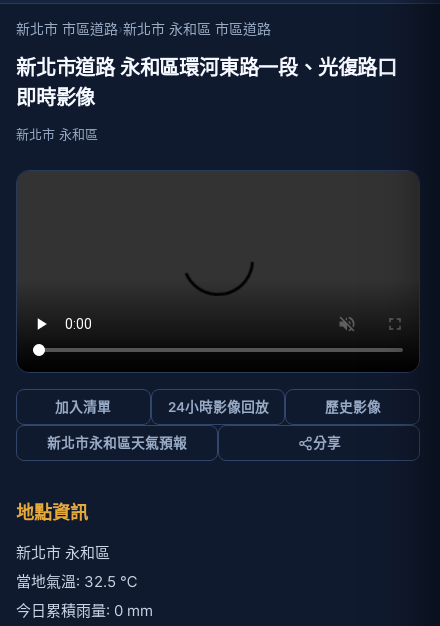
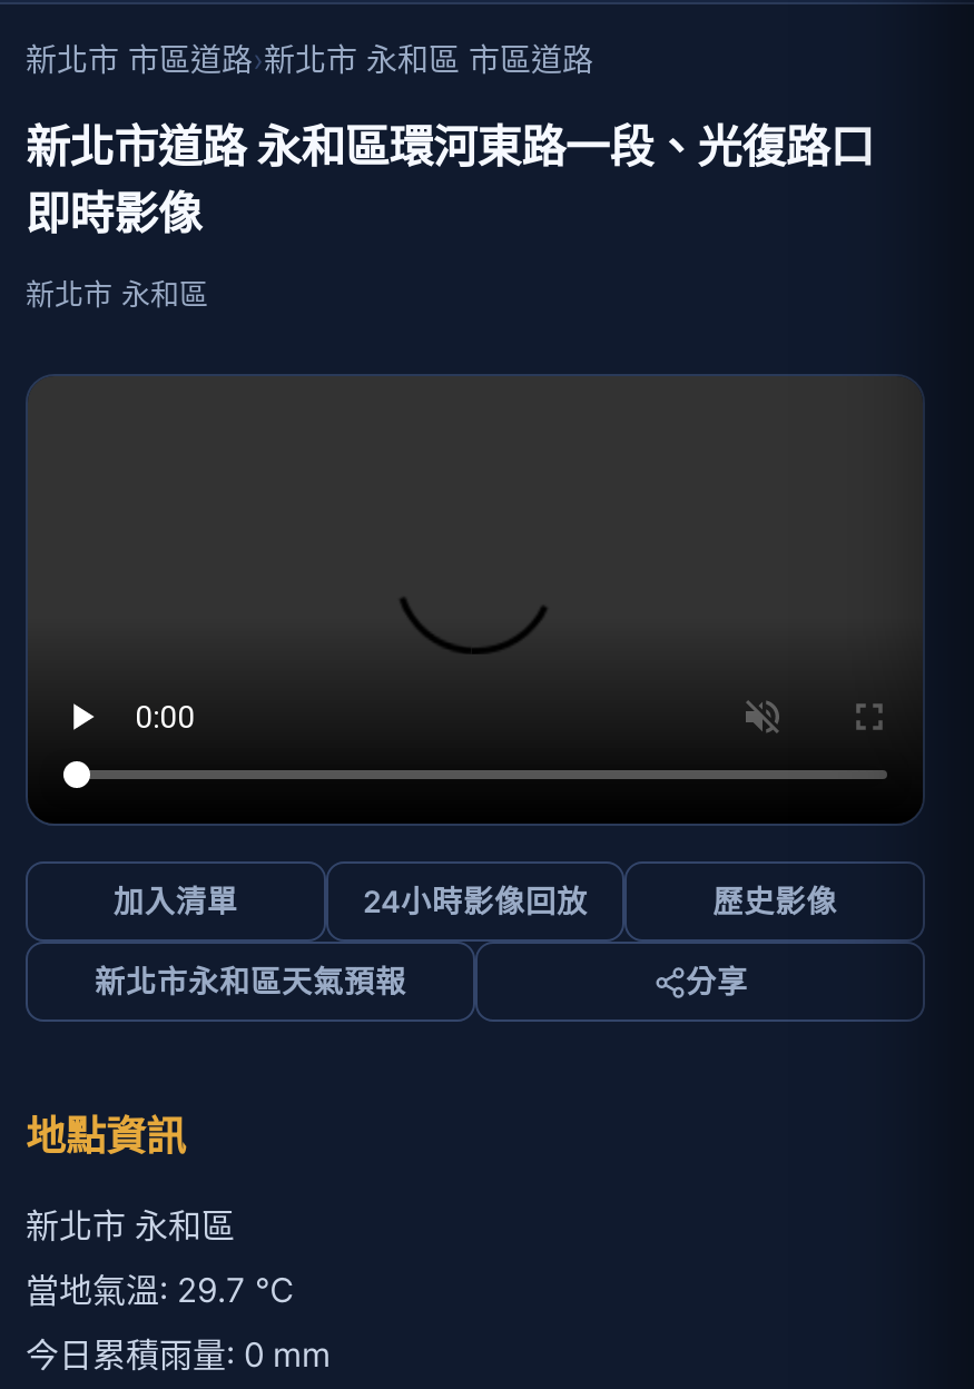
- 當地氣溫: 32.5 ℃
+ 當地氣溫: 29.7 ℃
